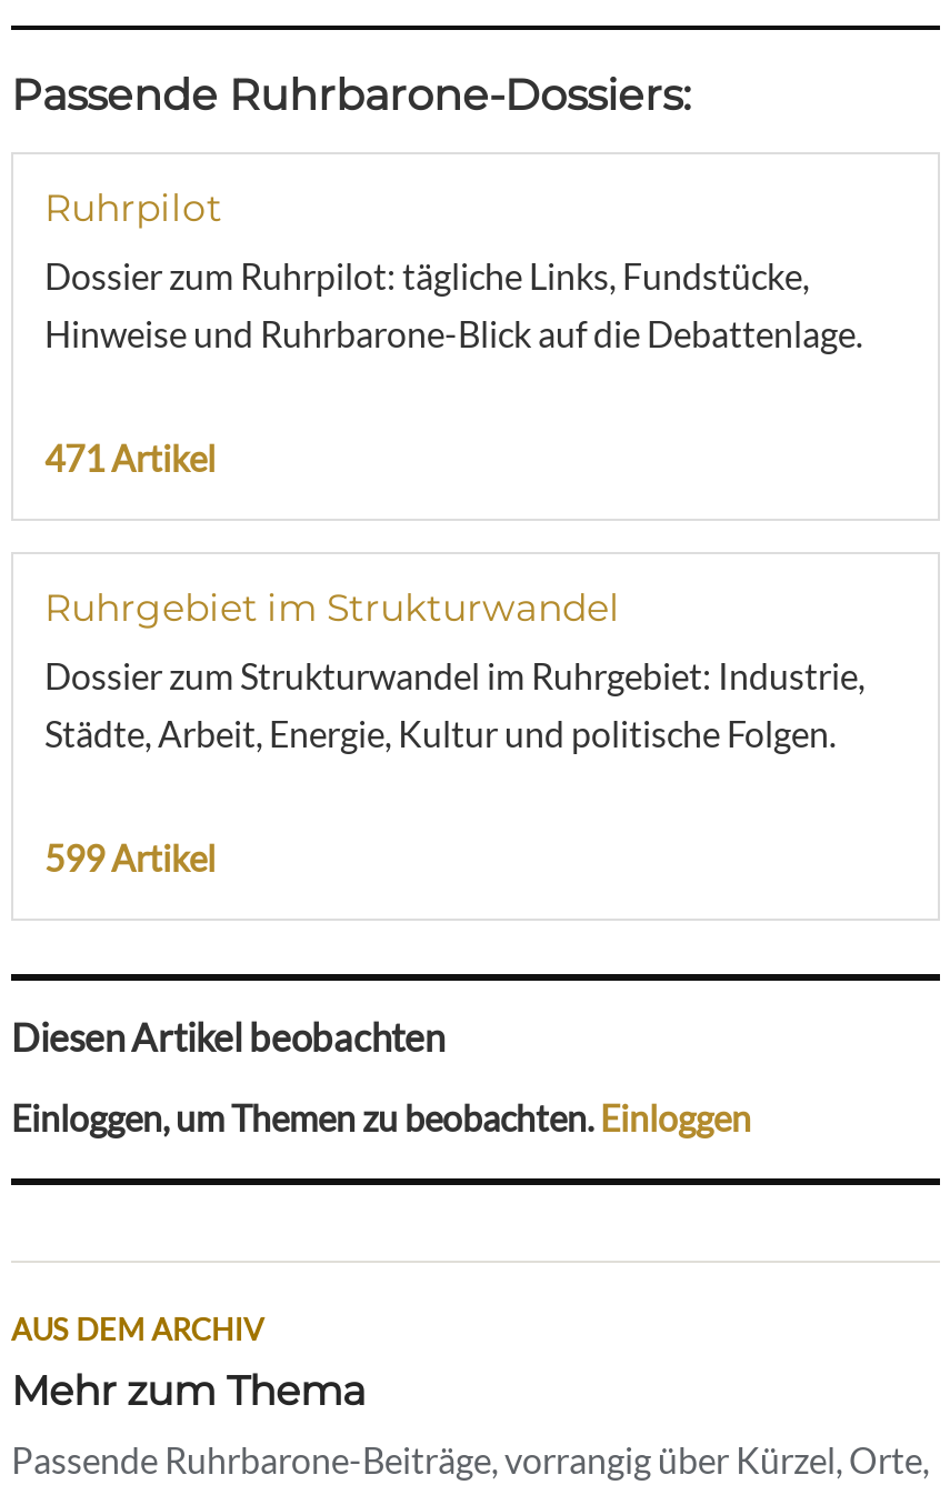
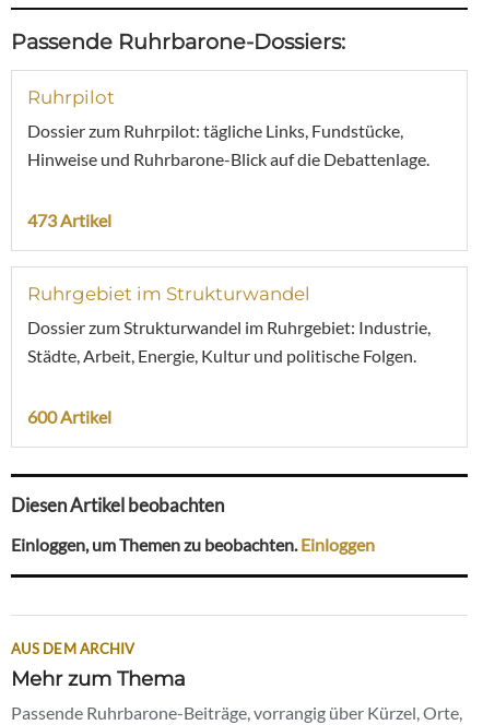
- 471 Artikel
+ 473 Artikel

- 599 Artikel
+ 600 Artikel
